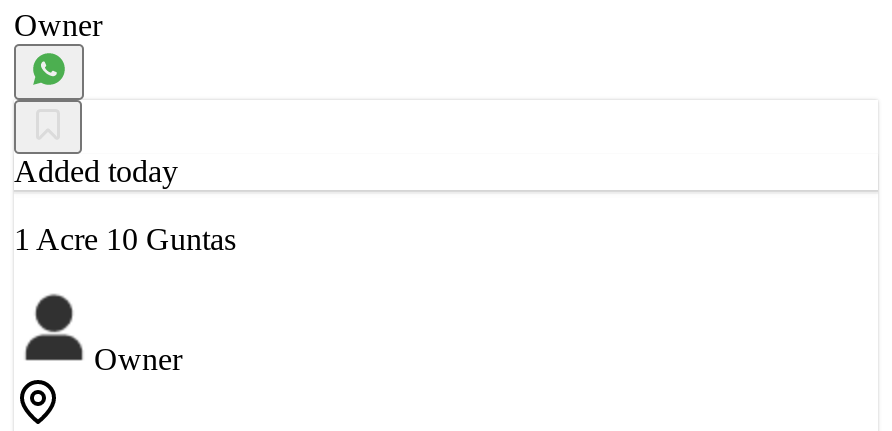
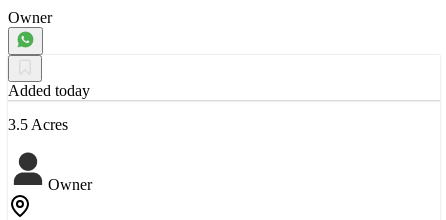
- 1 Acre 10 Guntas
+ 3.5 Acres
